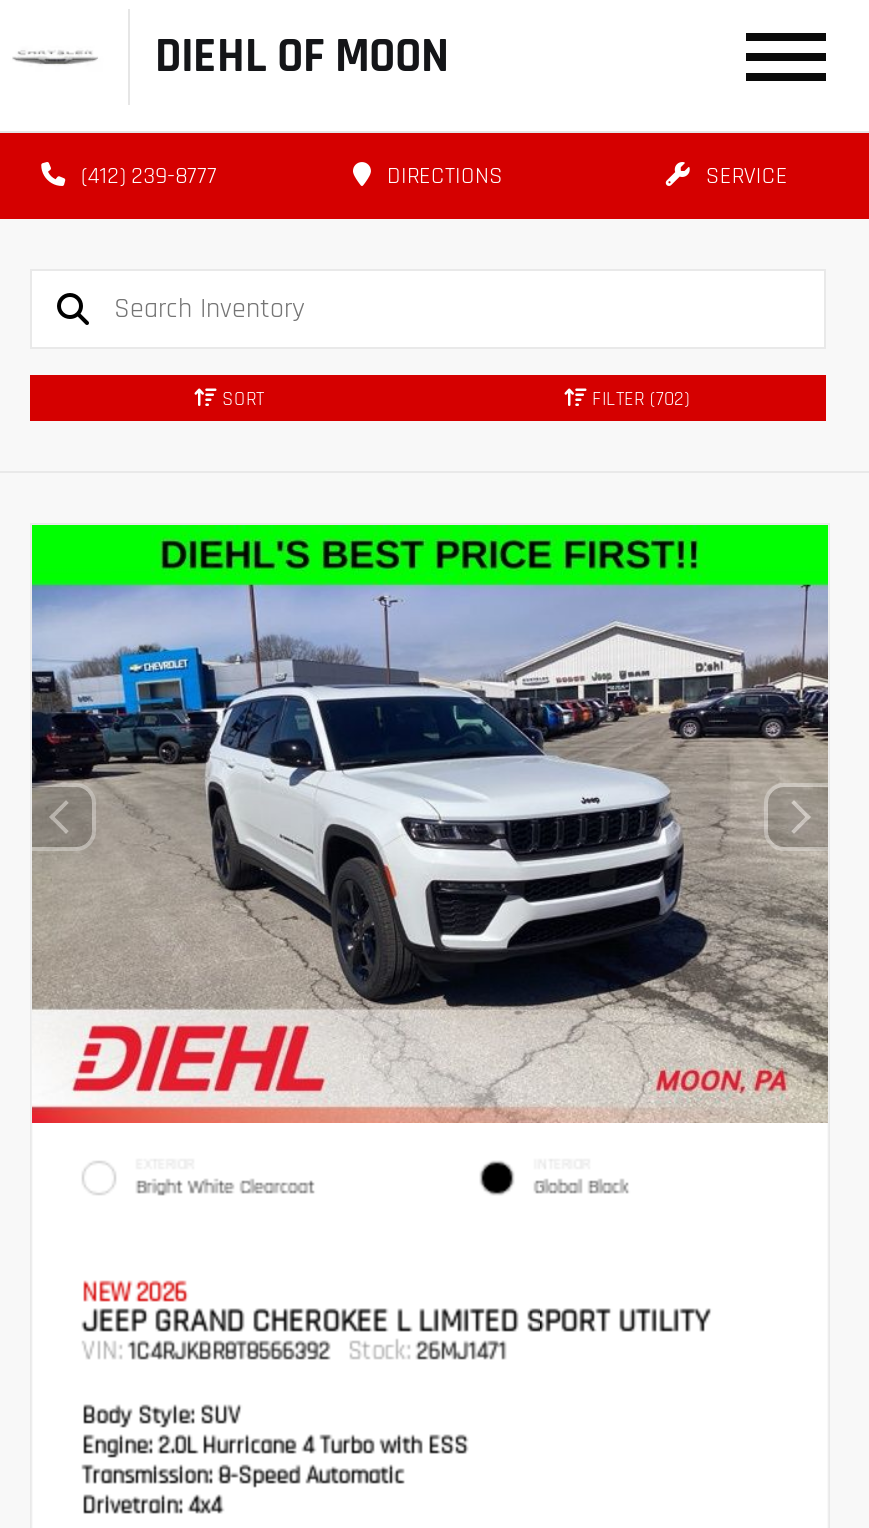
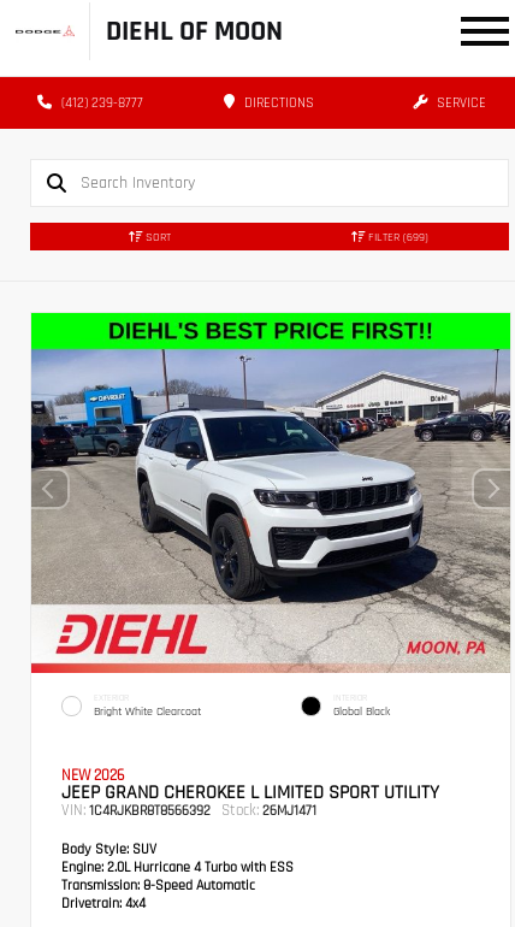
- FILTER (702)
+ FILTER (699)
